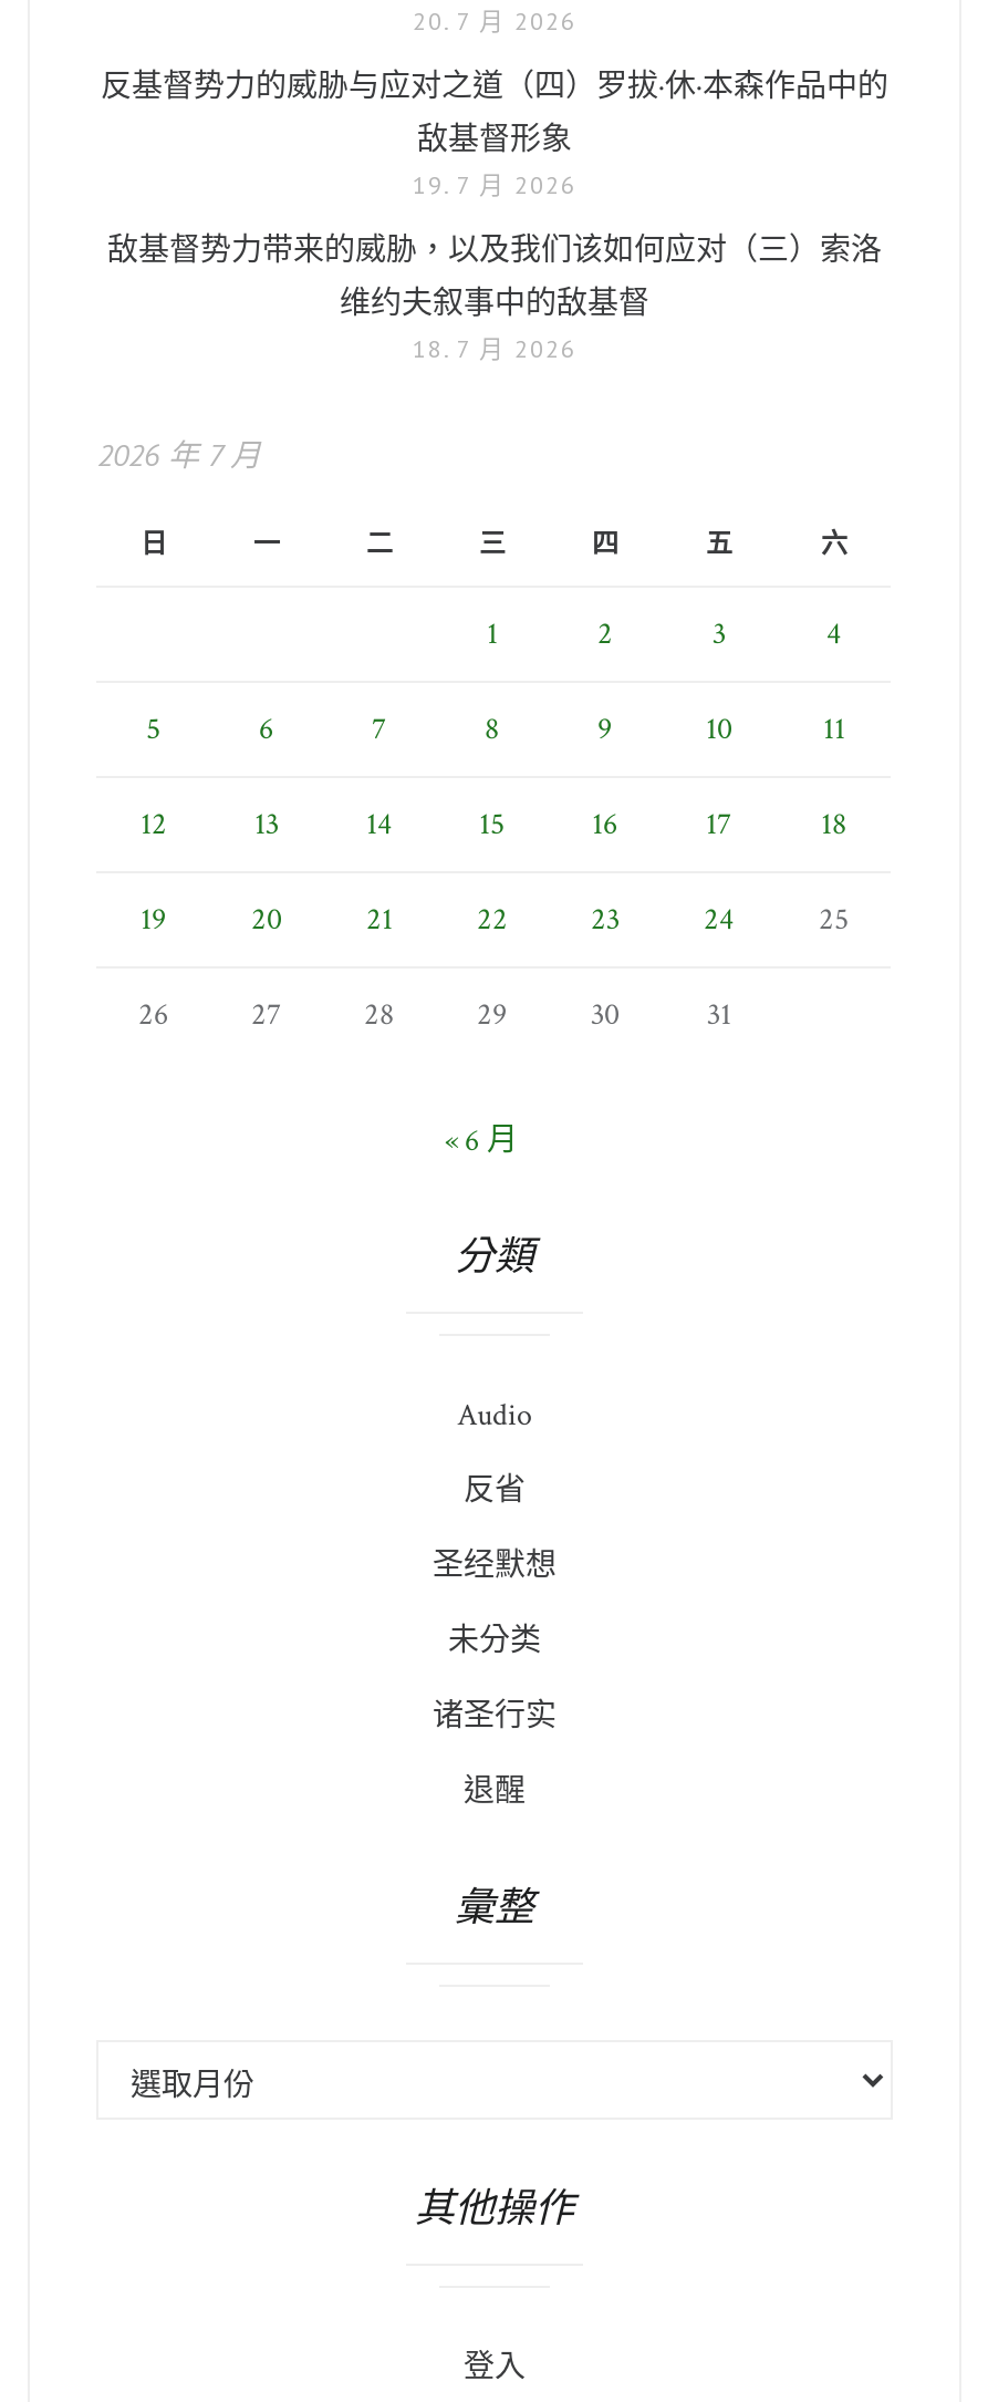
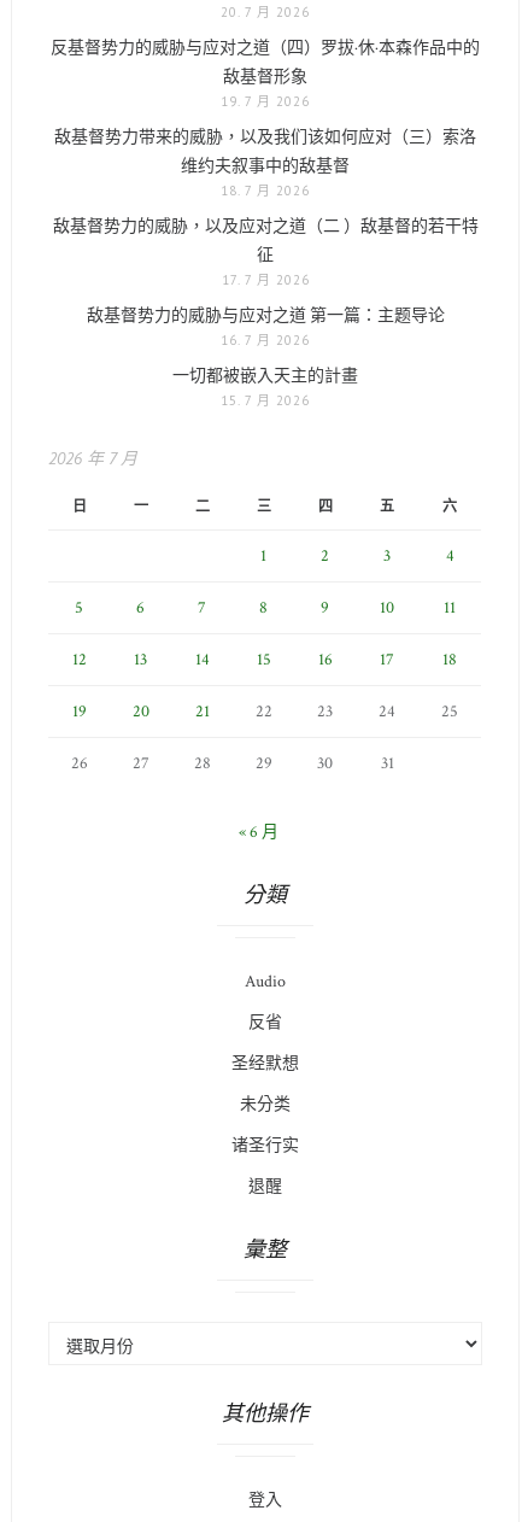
+ 敌基督势力的威胁，以及应对之道（二 ）敌基督的若干特
+ 征
+ 17. 7 月 2026
+ 敌基督势力的威胁与应对之道 第一篇：主题导论
+ 16. 7 月 2026
+ 一切都被嵌入天主的計畫
+ 15. 7 月 2026
